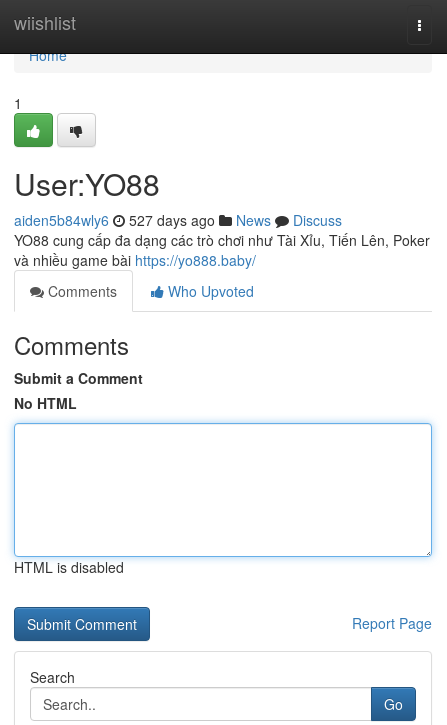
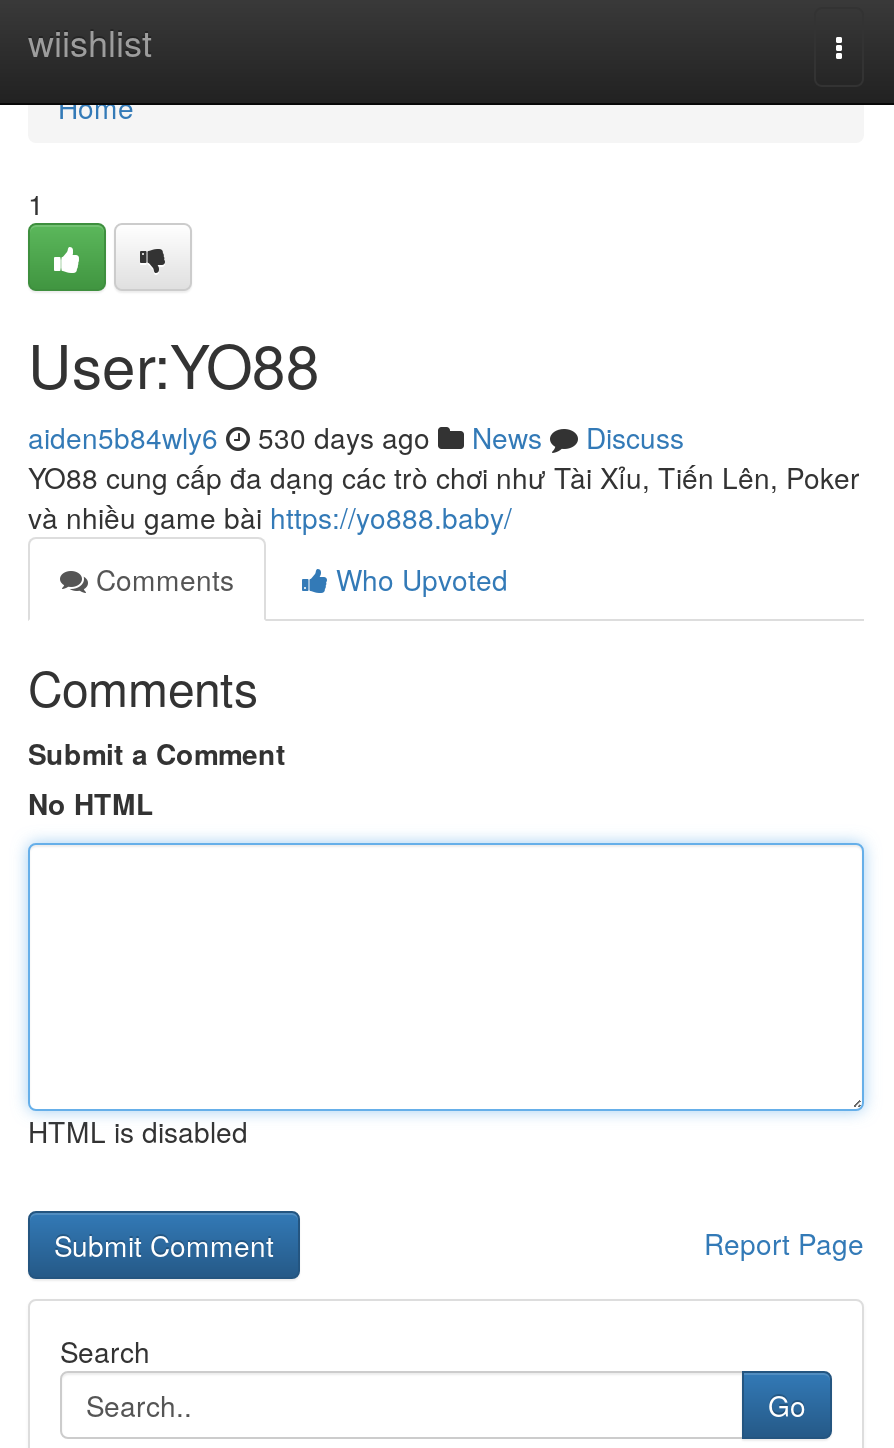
- aiden5b84wly6 527 days ago News Discuss
+ aiden5b84wly6 530 days ago News Discuss
